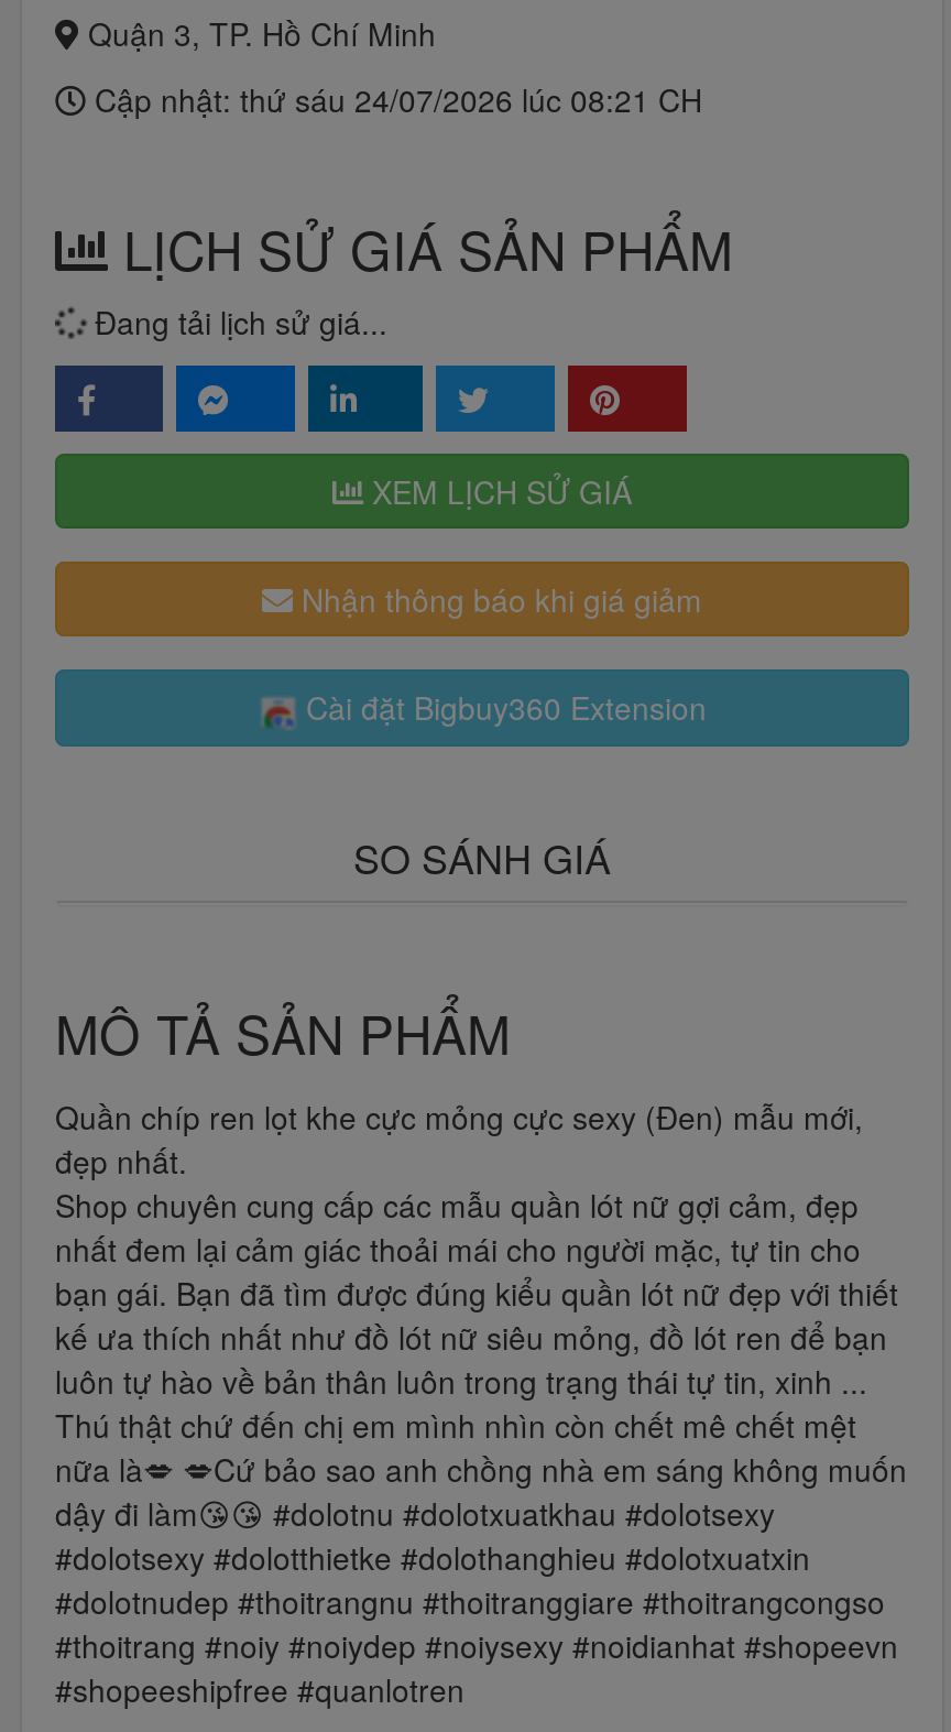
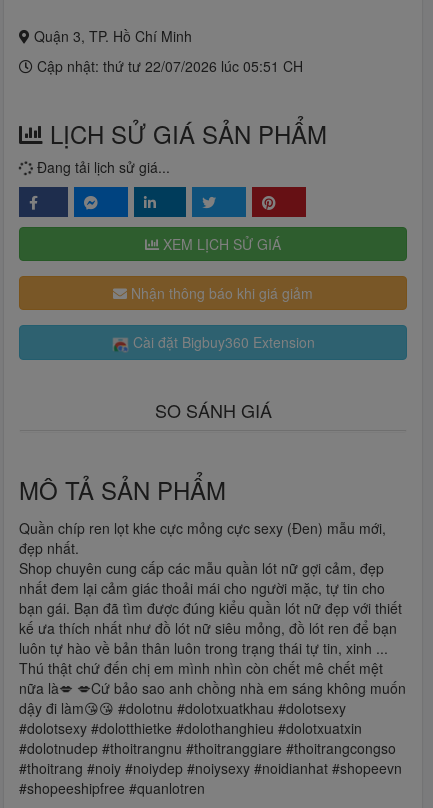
- Cập nhật: thứ sáu 24/07/2026 lúc 08:21 CH
+ Cập nhật: thứ tư 22/07/2026 lúc 05:51 CH
